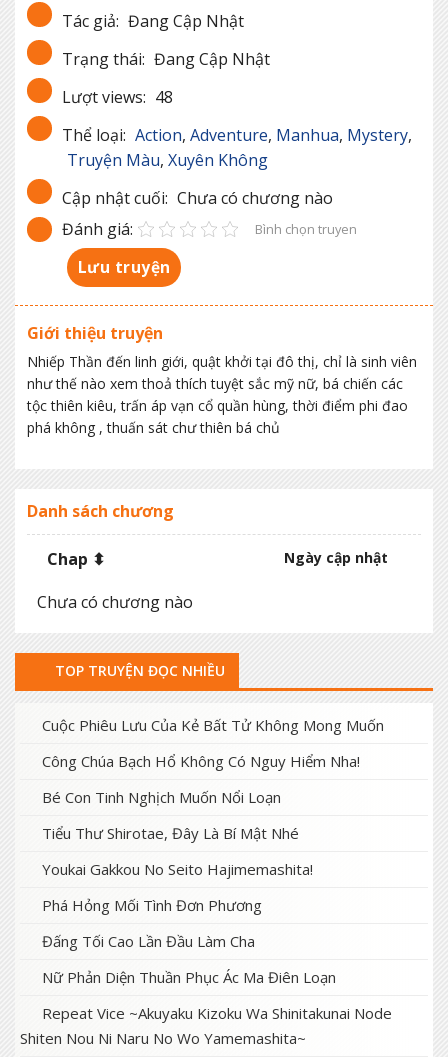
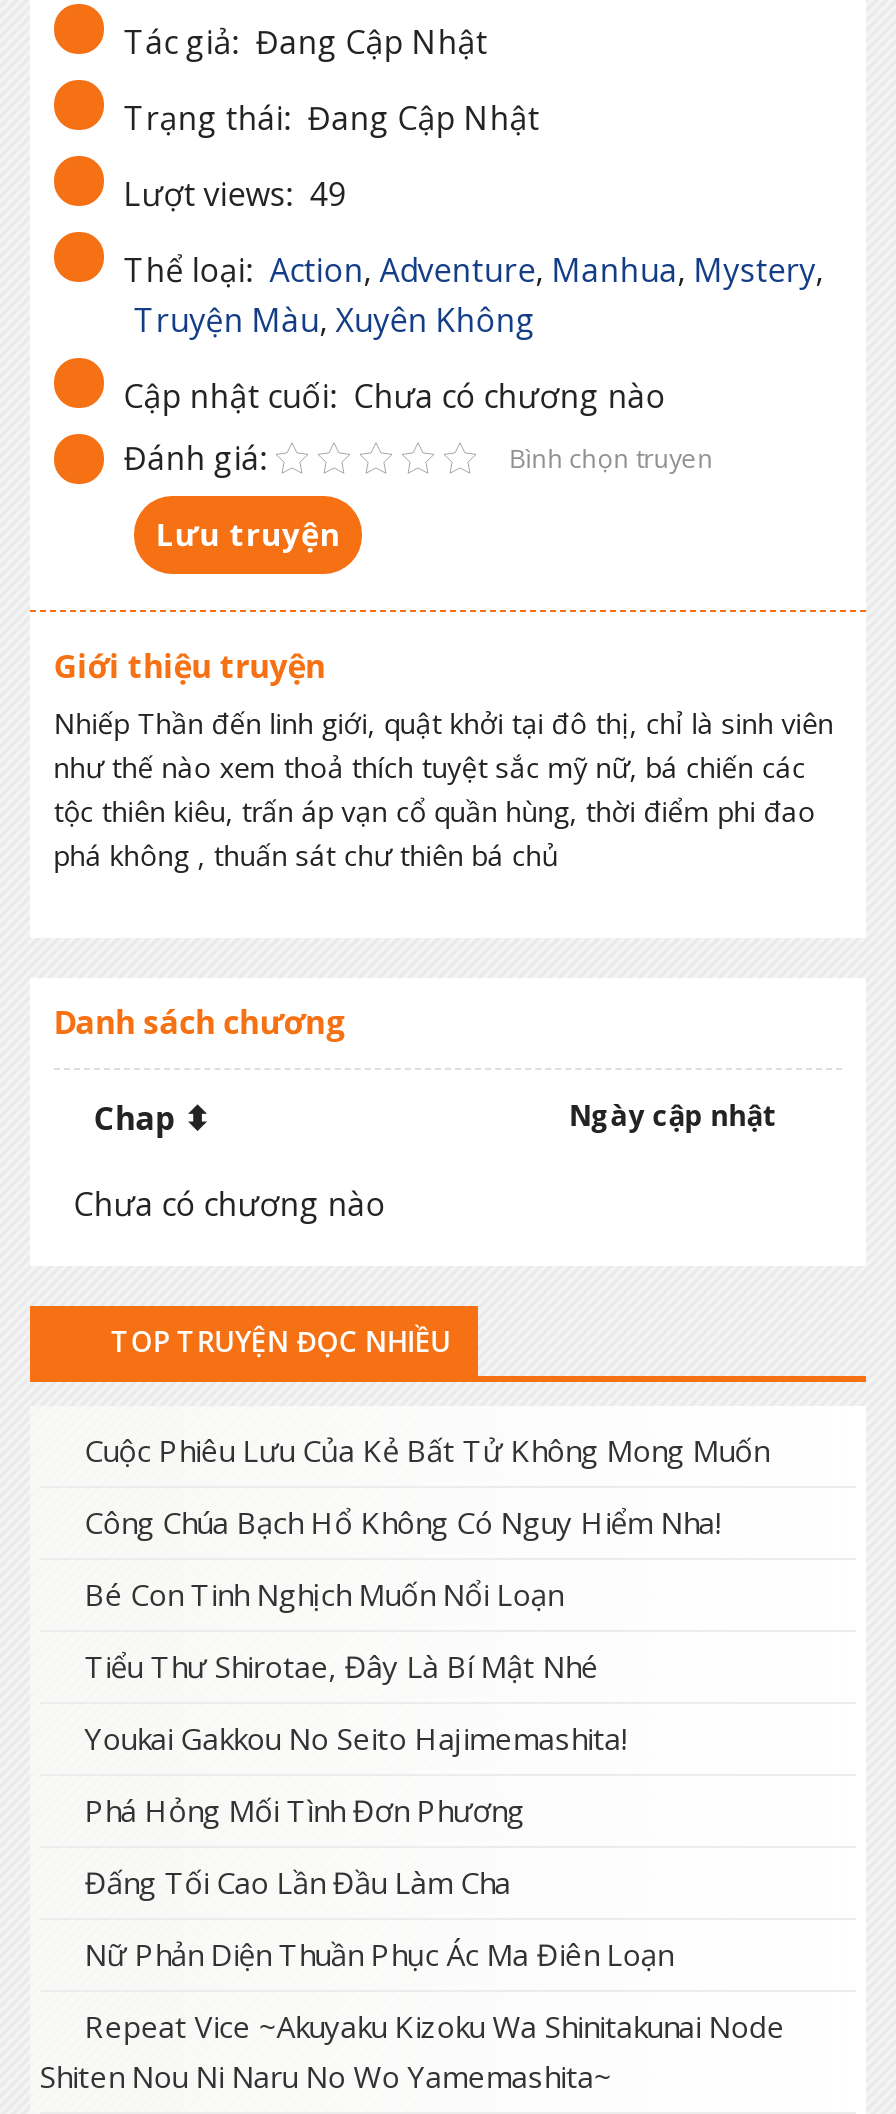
- Lượt views: 48
+ Lượt views: 49
